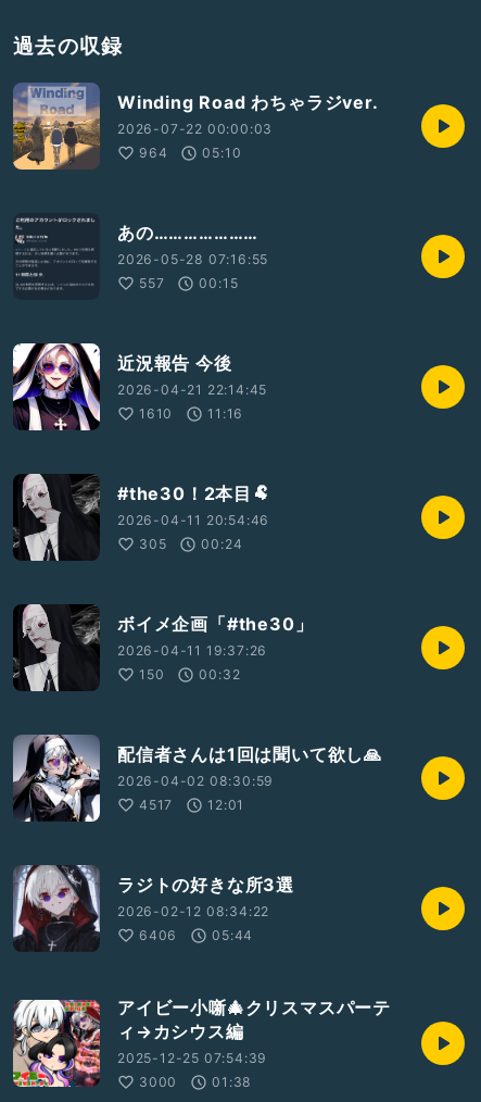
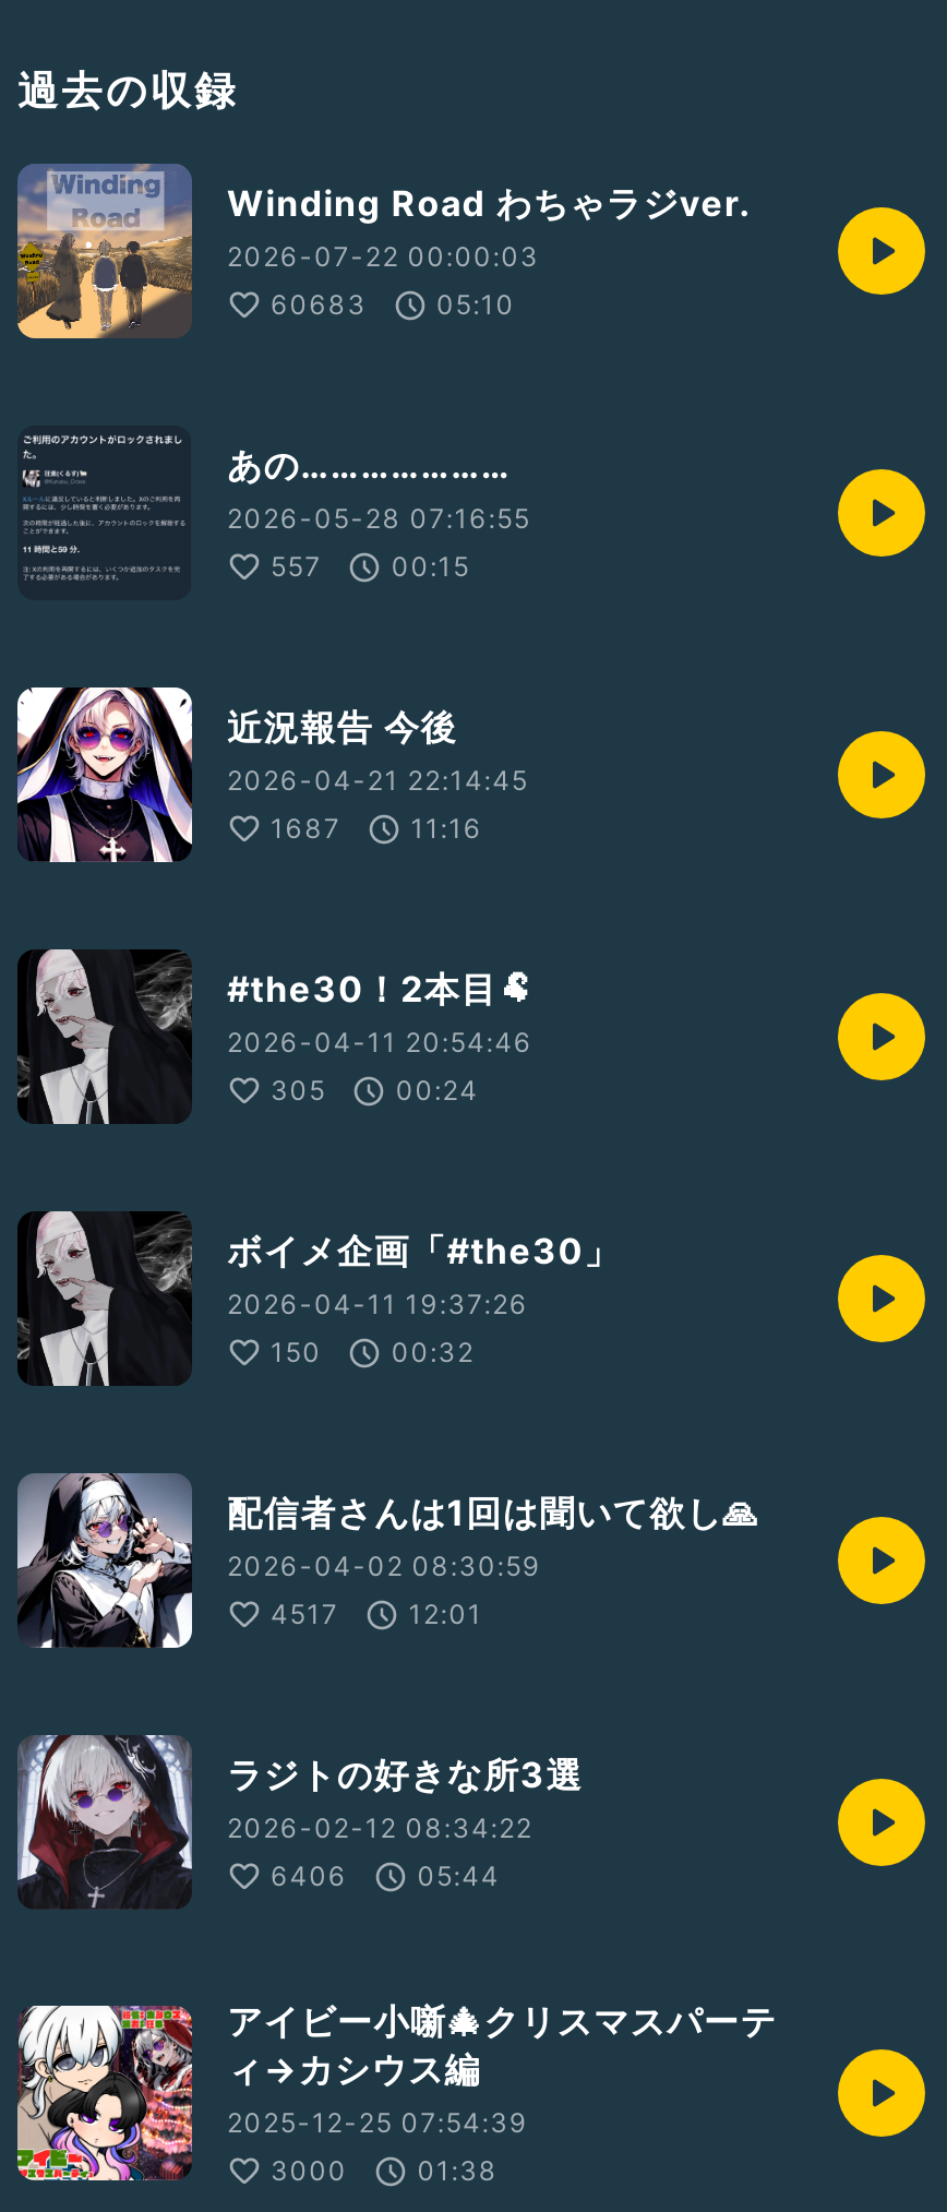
- 964
+ 60683

- 1610
+ 1687
